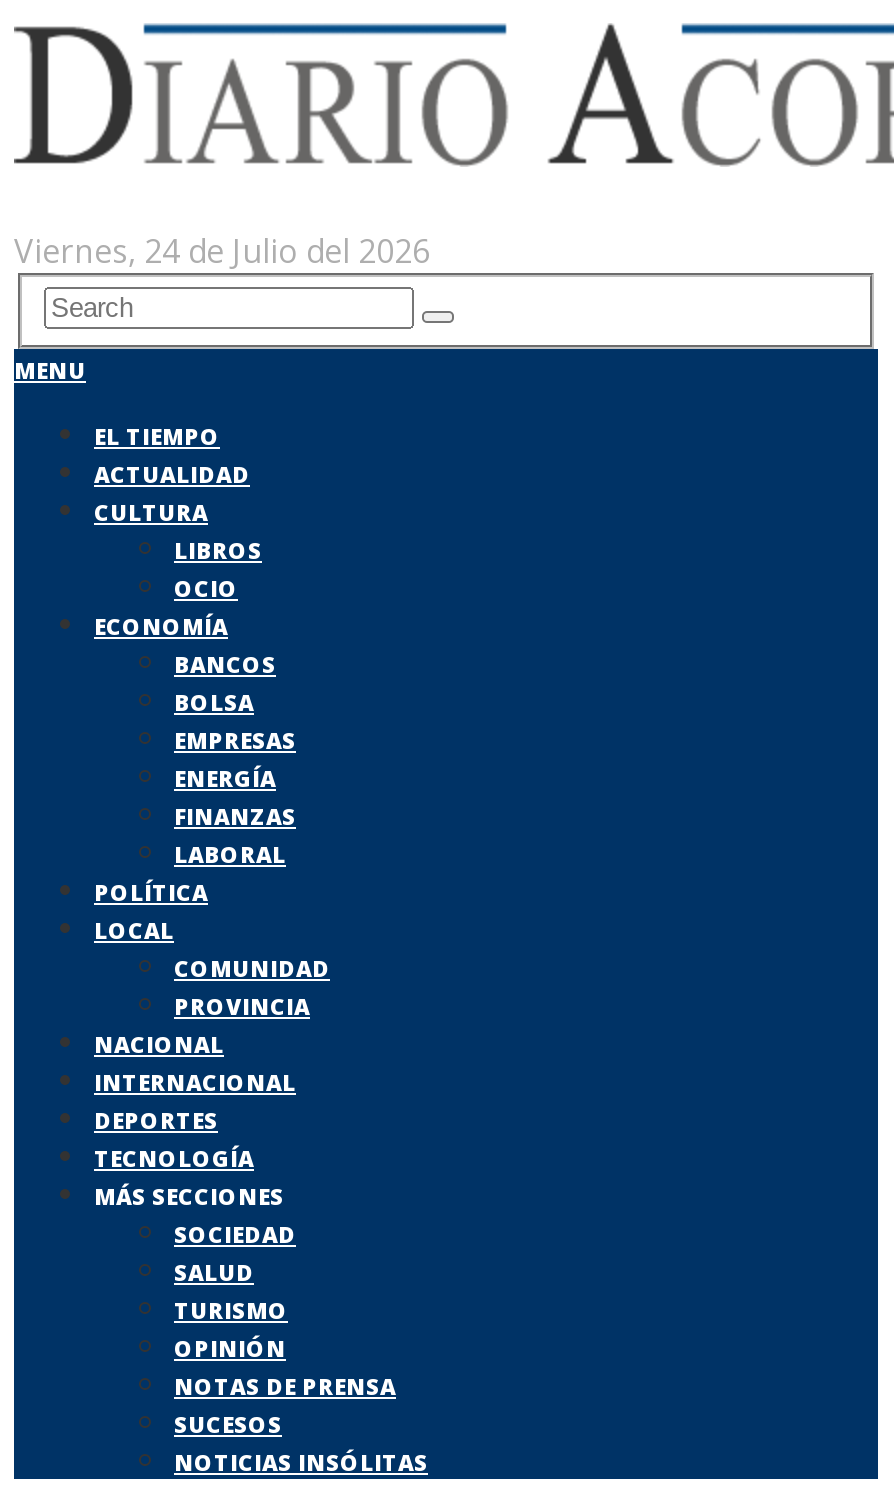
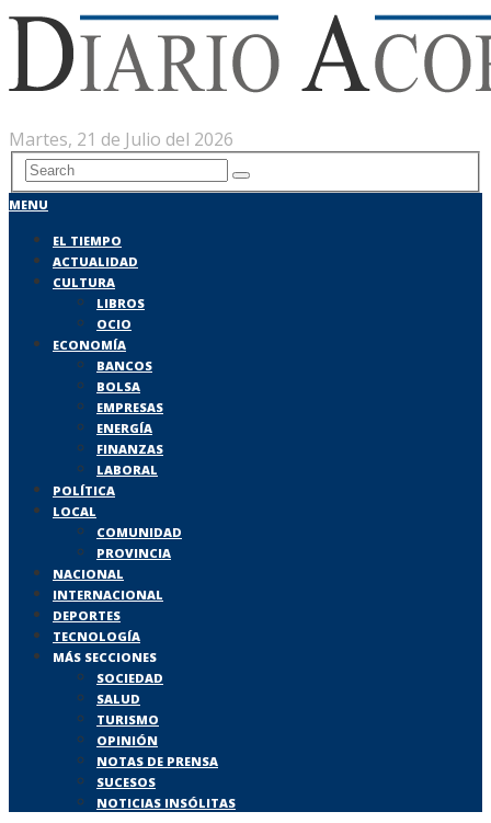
- Viernes, 24 de Julio del 2026
+ Martes, 21 de Julio del 2026
